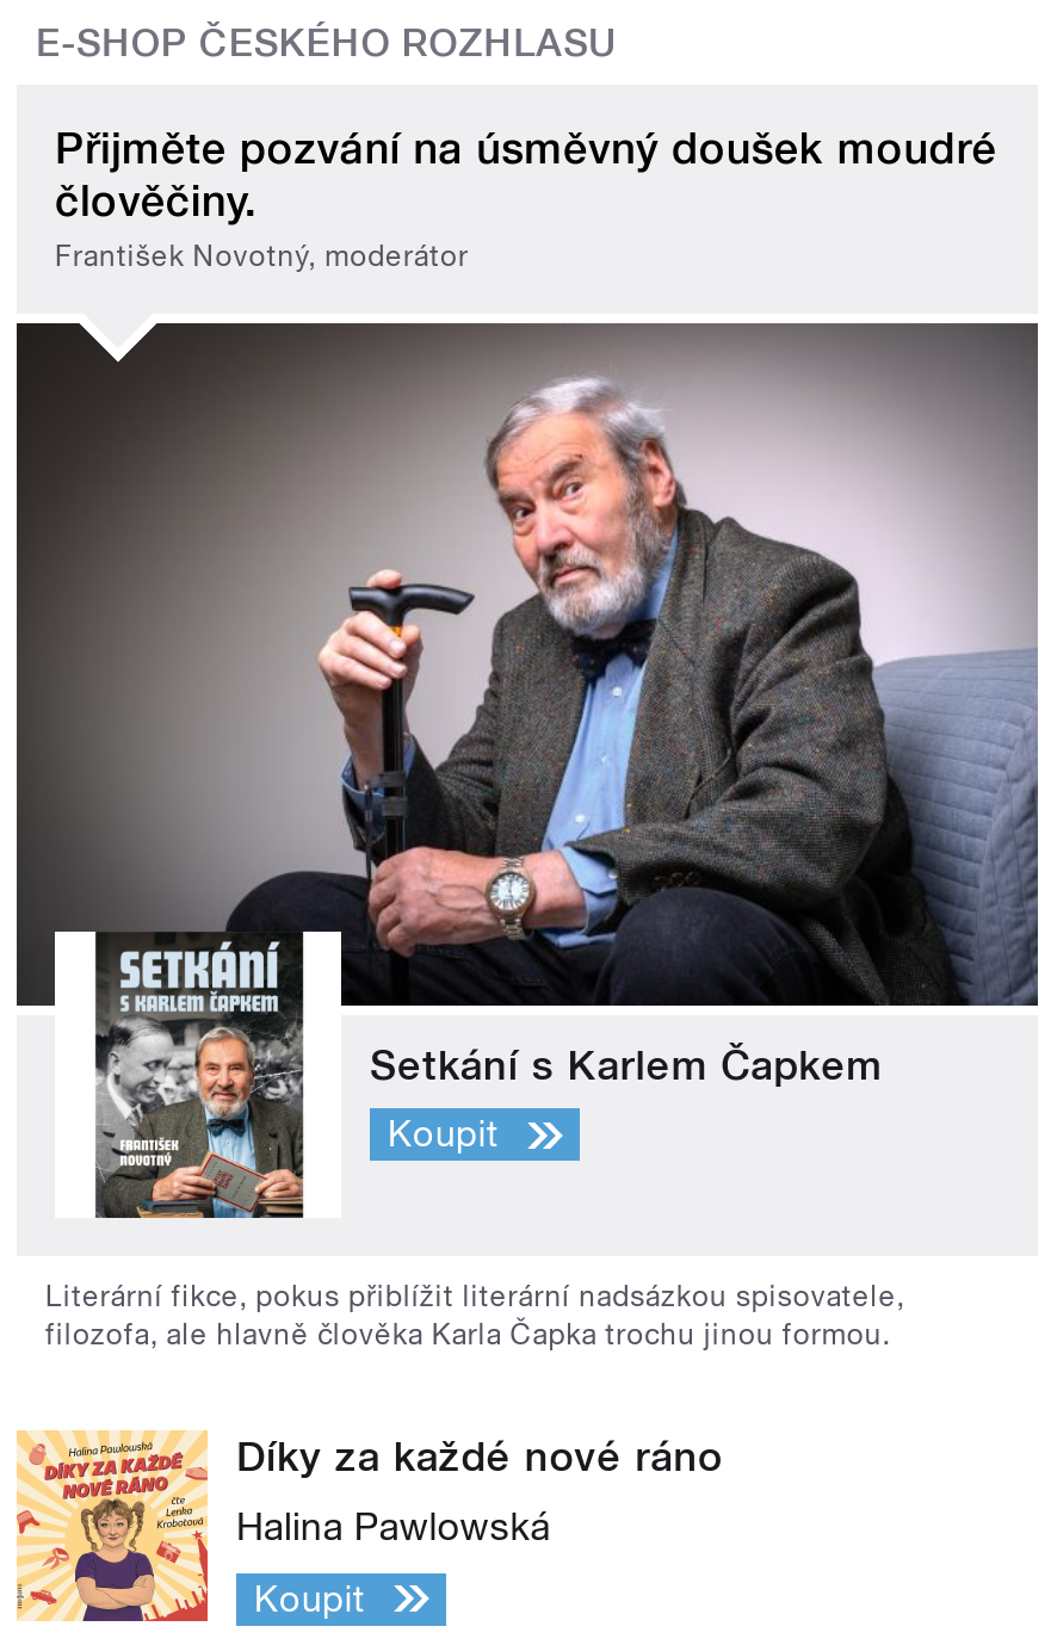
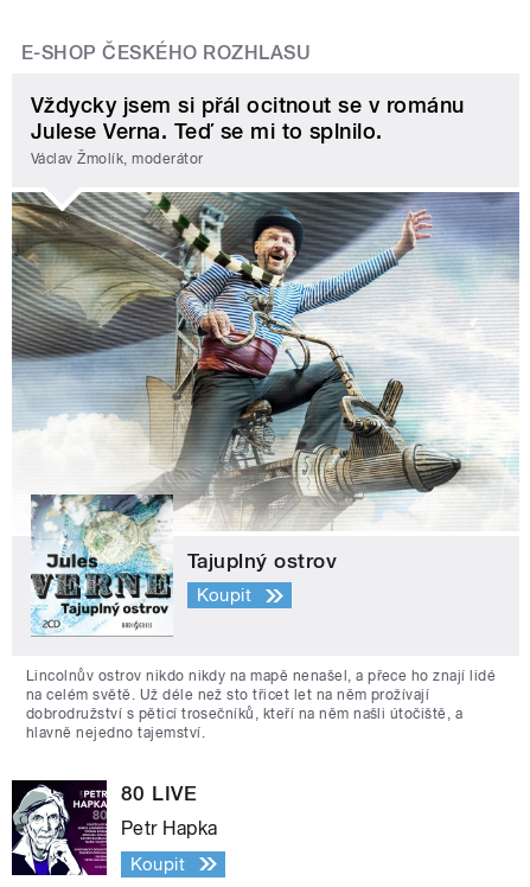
- Přijměte pozvání na úsměvný doušek moudré
- člověčiny.
- František Novotný, moderátor
+ Vždycky jsem si přál ocitnout se v románu
+ Julese Verna. Teď se mi to splnilo.
+ Václav Žmolík, moderátor

- [image]
- Setkání s Karlem Čapkem
+ [image]
+ Tajuplný ostrov

- Literární fikce, pokus přiblížit literární nadsázkou spisovatele,
- filozofa, ale hlavně člověka Karla Čapka trochu jinou formou.
+ Lincolnův ostrov nikdo nikdy na mapě nenašel, a přece ho znají lidé
+ na celém světě. Už déle než sto třicet let na něm prožívají
+ dobrodružství s pěticí trosečníků, kteří na něm našli útočiště, a
+ hlavně nejedno tajemství.

- [image]
- Díky za každé nové ráno
+ [image]
+ 80 LIVE

- Halina Pawlowská
+ Petr Hapka
